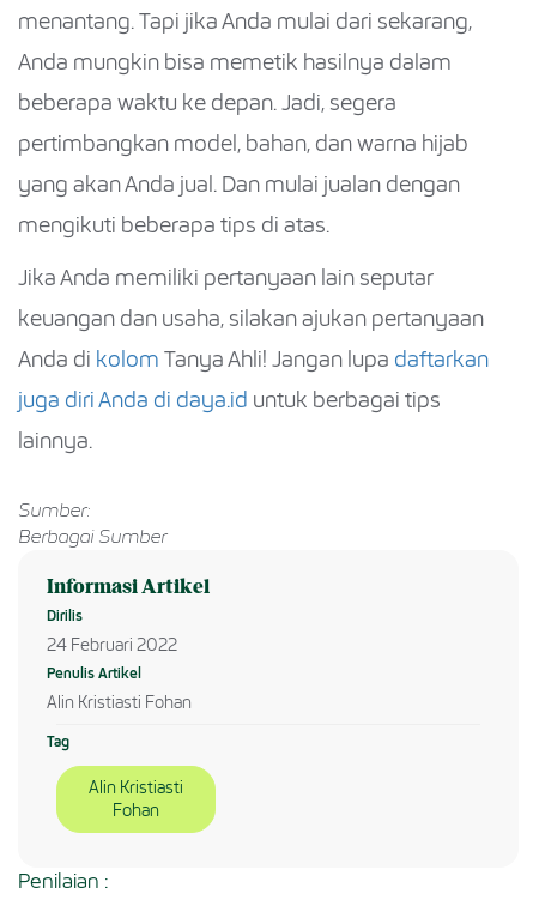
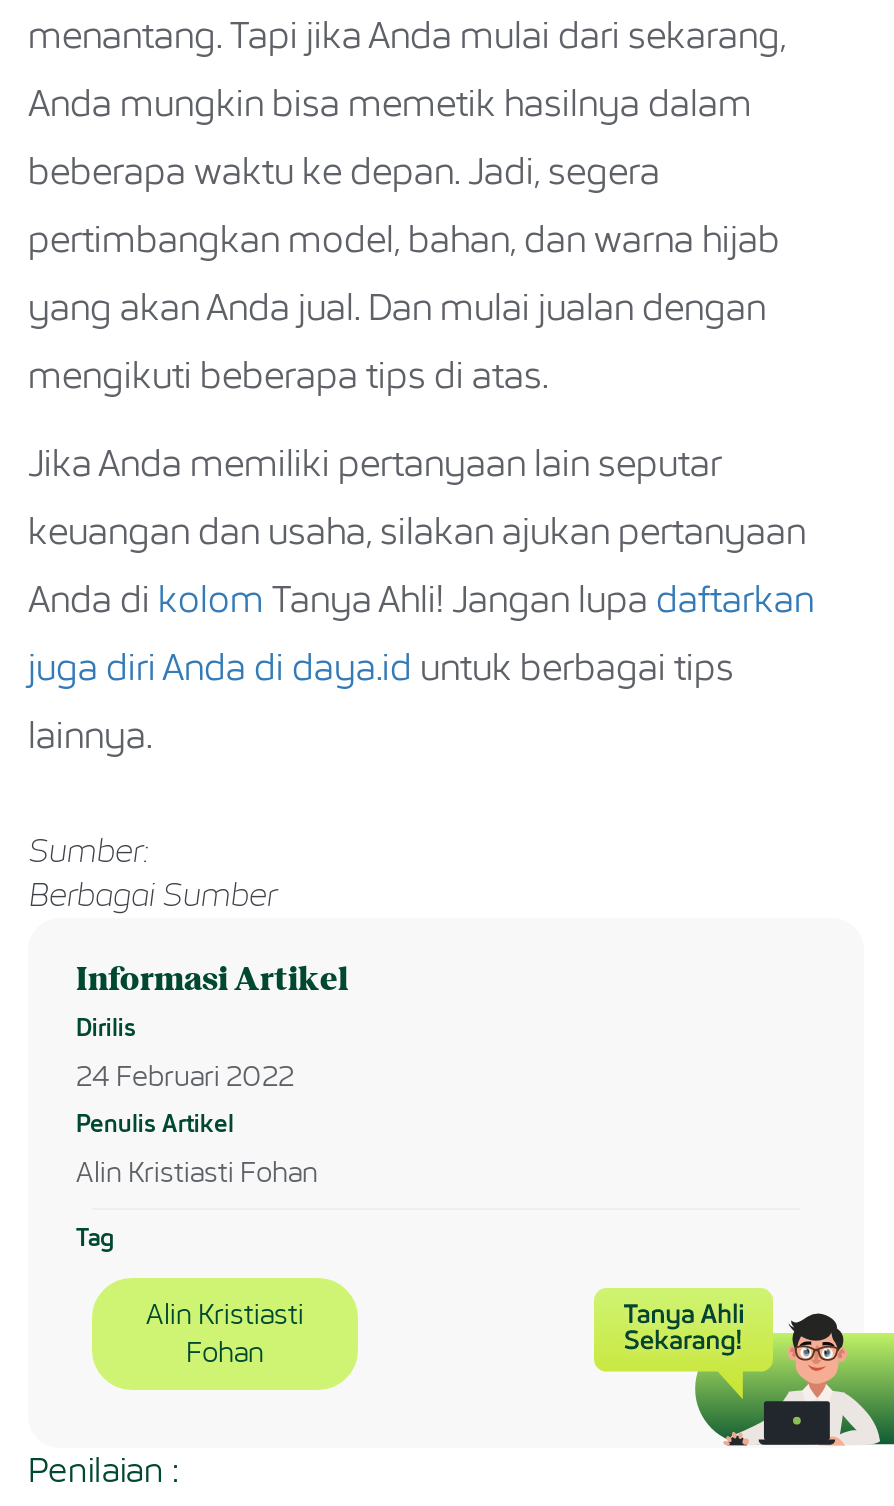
+ [image]
